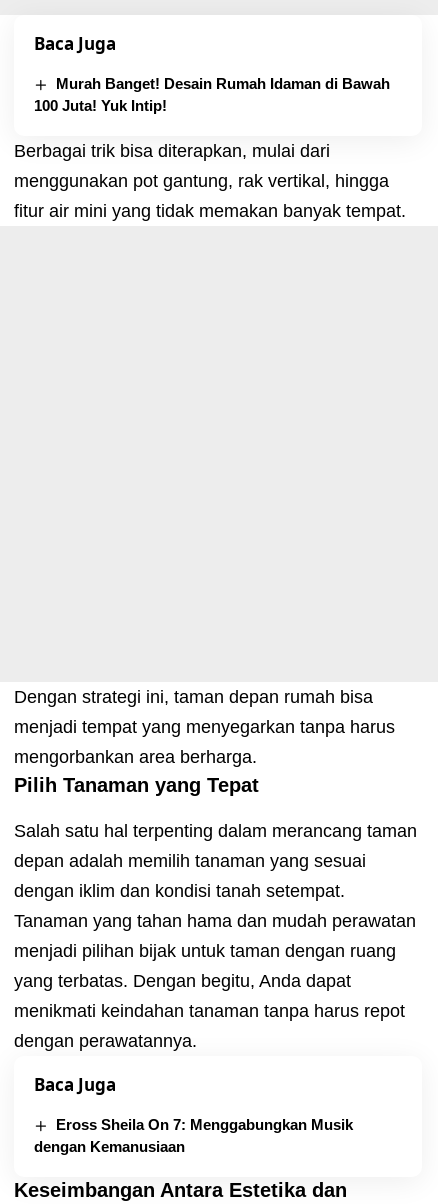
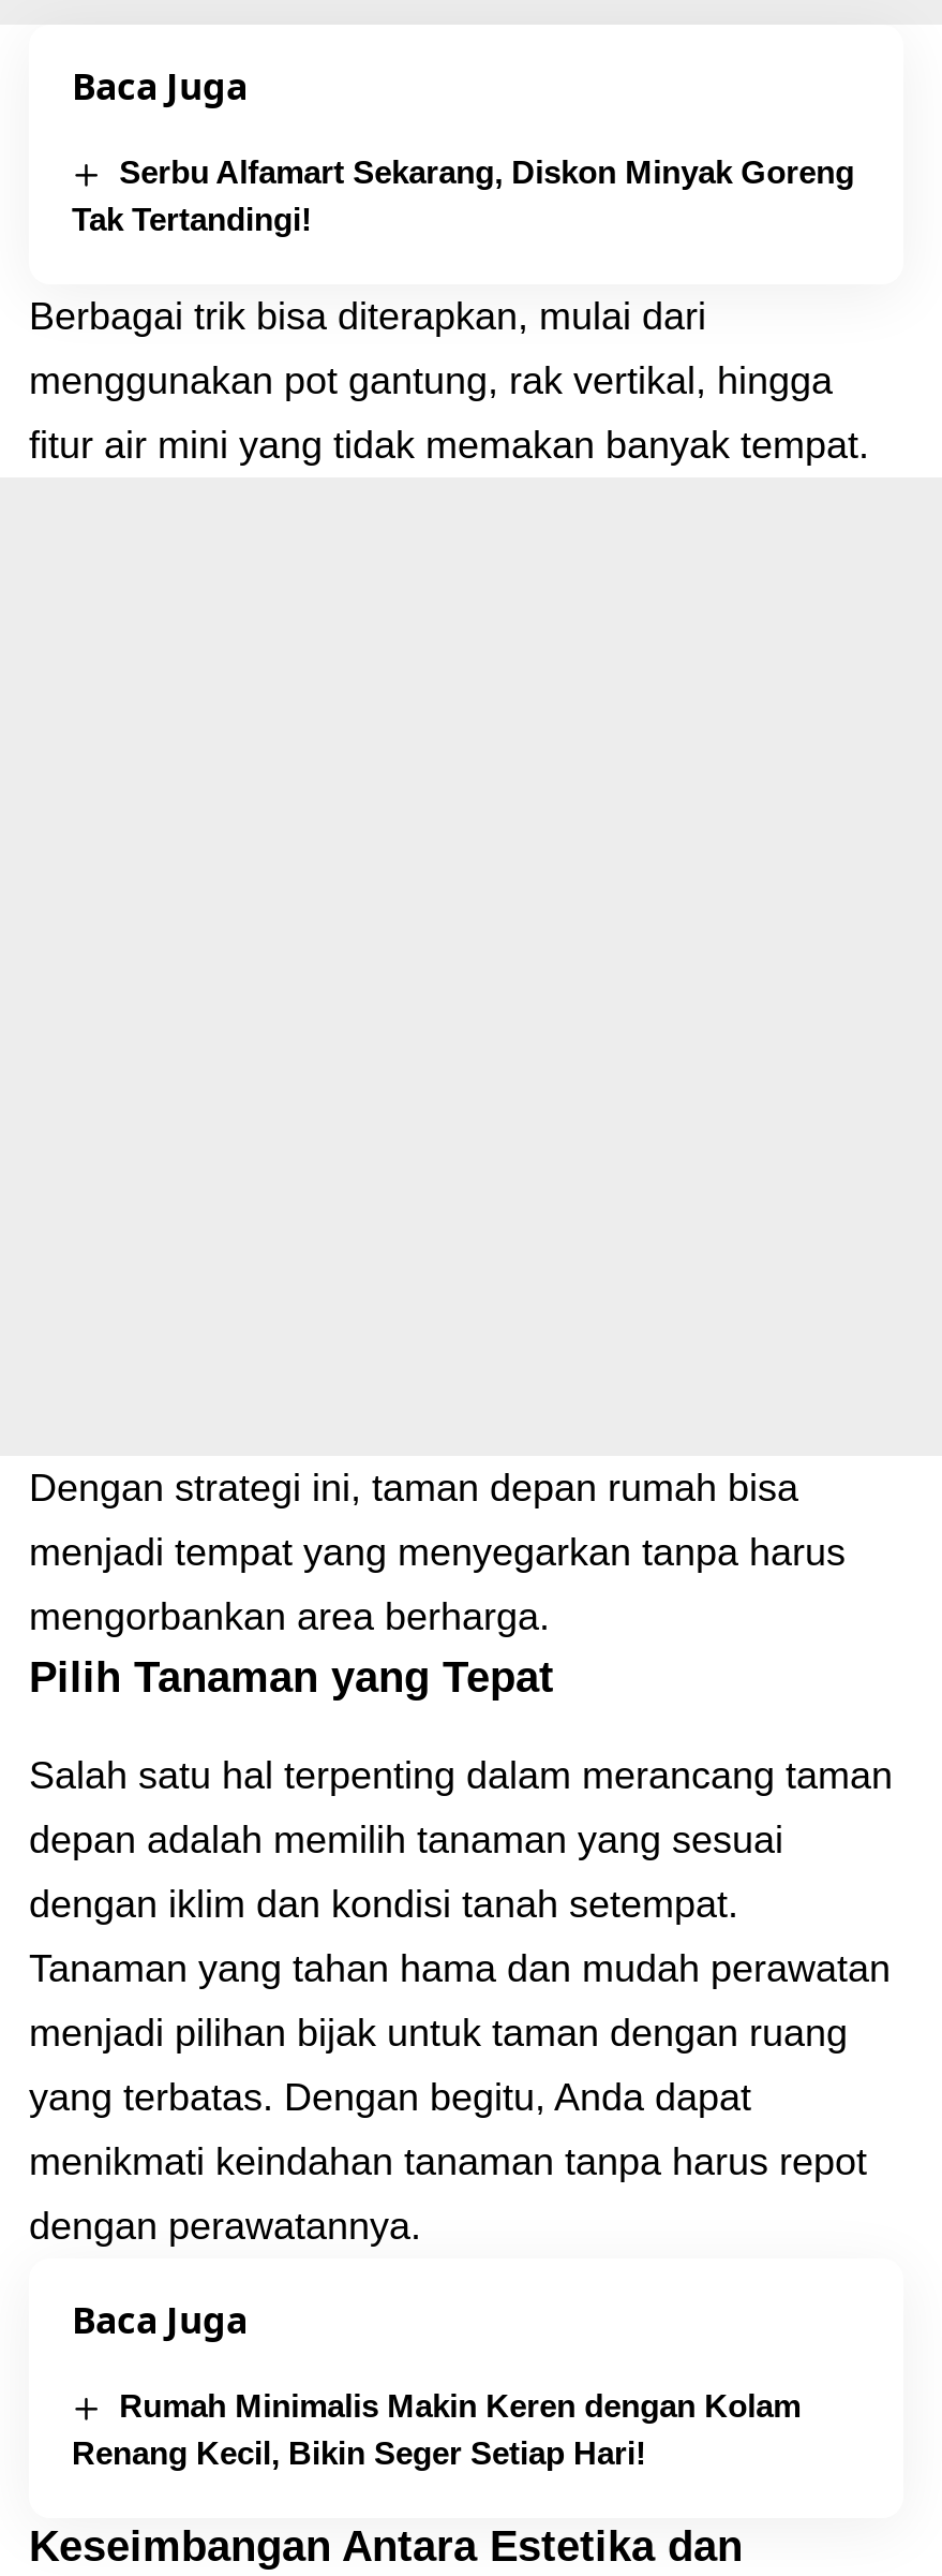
- Murah Banget! Desain Rumah Idaman di Bawah
- 100 Juta! Yuk Intip!
+ Serbu Alfamart Sekarang, Diskon Minyak Goreng
+ Tak Tertandingi!

- Eross Sheila On 7: Menggabungkan Musik
- dengan Kemanusiaan
+ Rumah Minimalis Makin Keren dengan Kolam
+ Renang Kecil, Bikin Seger Setiap Hari!
